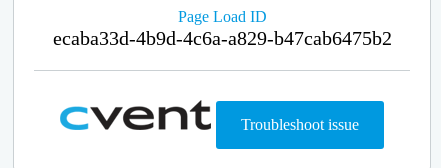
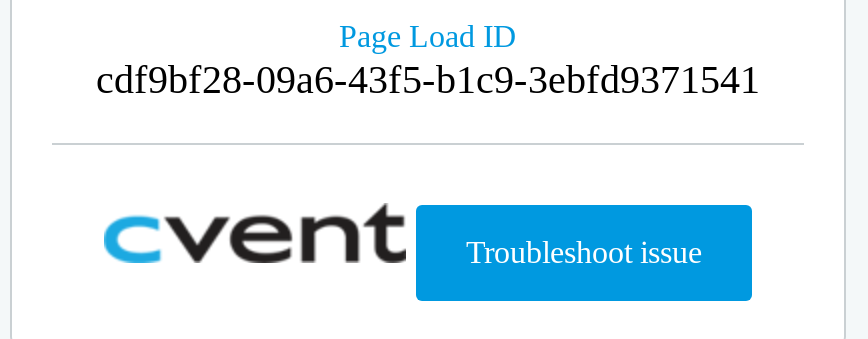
- ecaba33d-4b9d-4c6a-a829-b47cab6475b2
+ cdf9bf28-09a6-43f5-b1c9-3ebfd9371541
